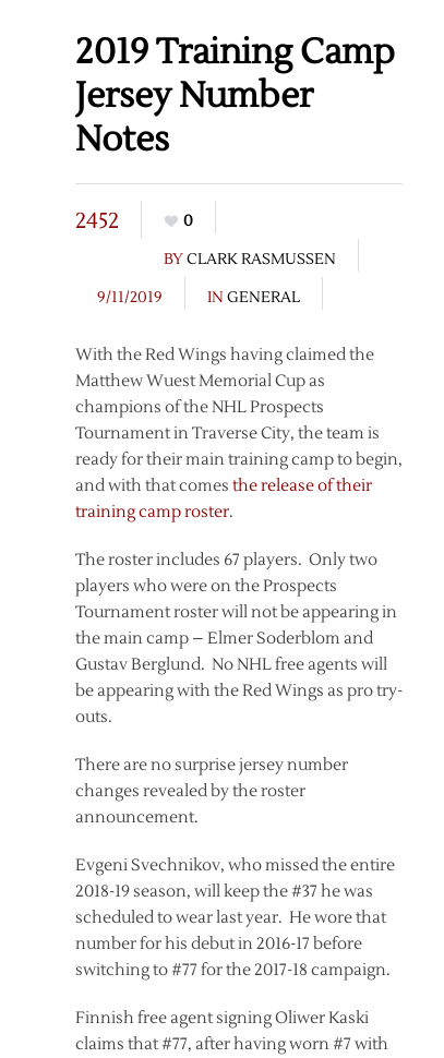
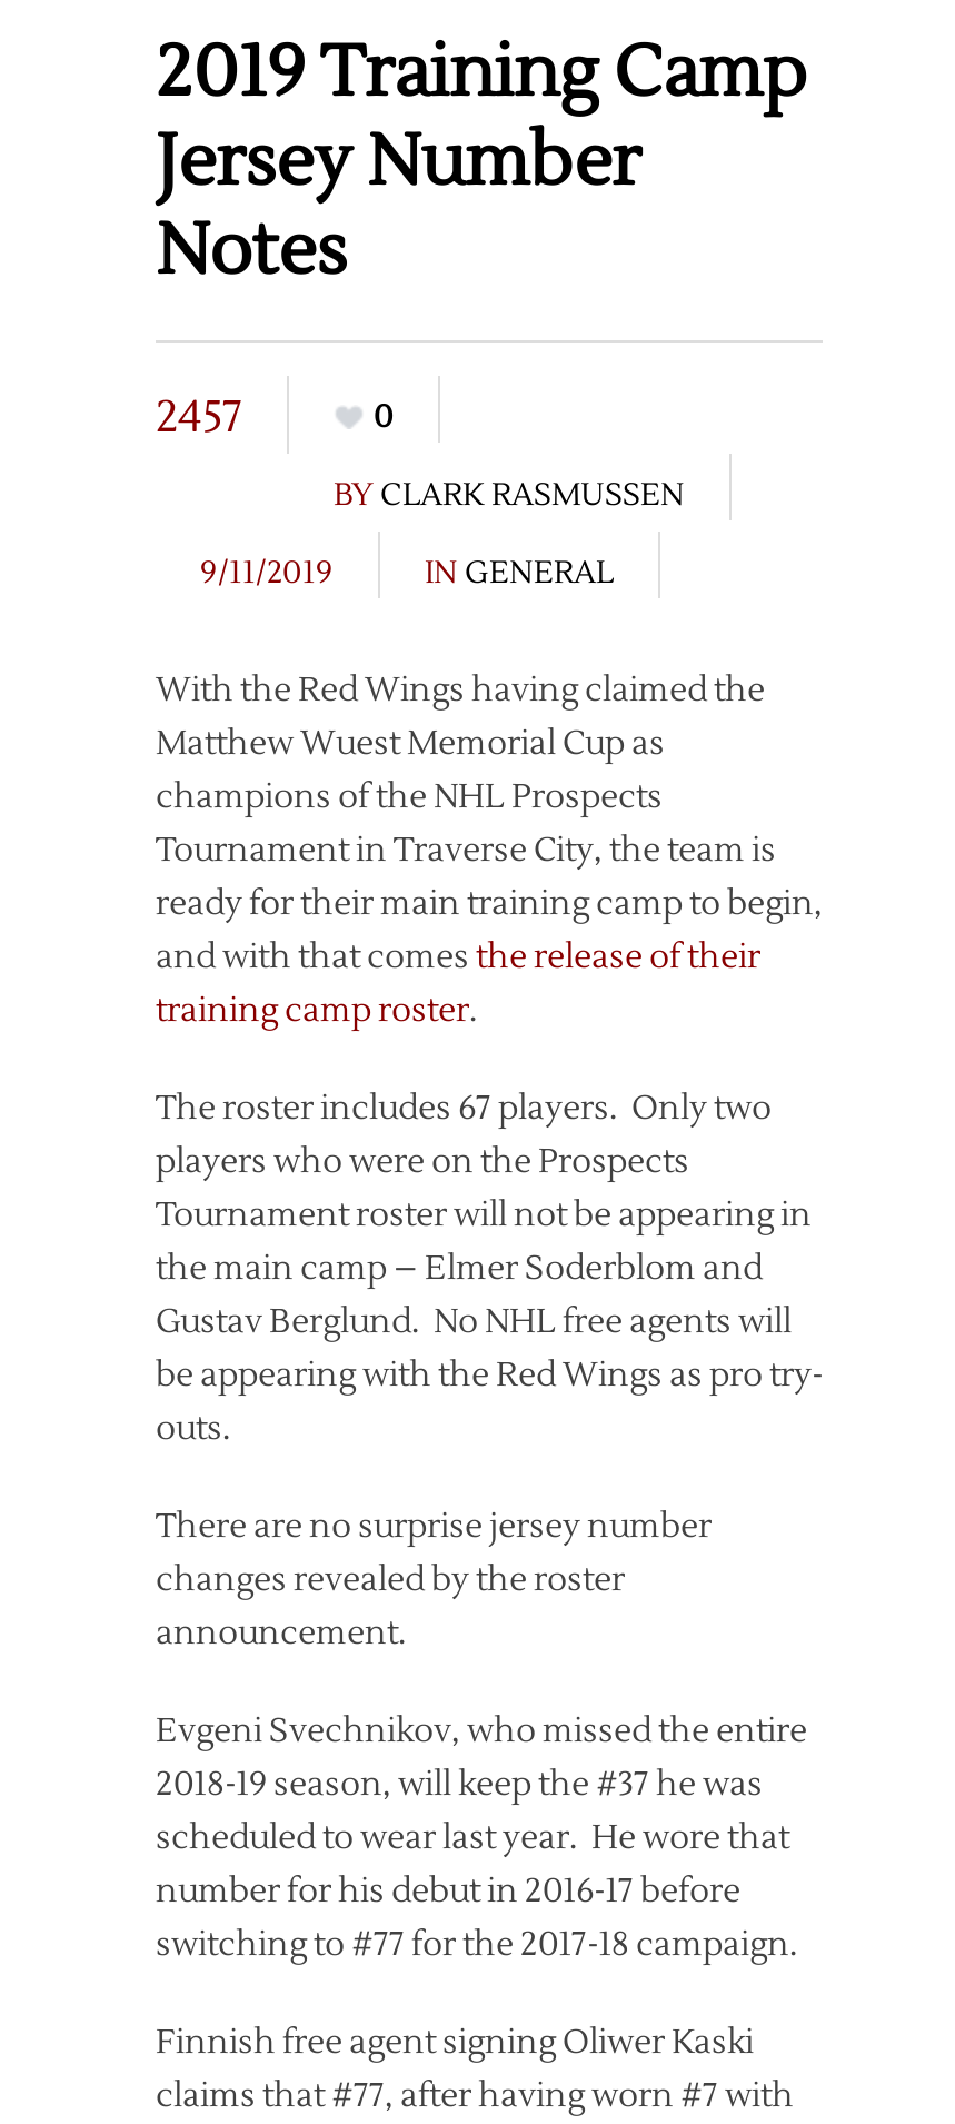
- 2452
+ 2457
